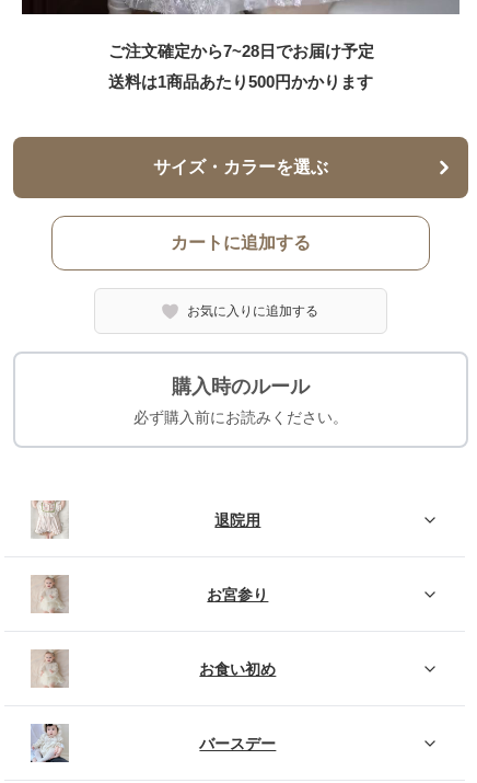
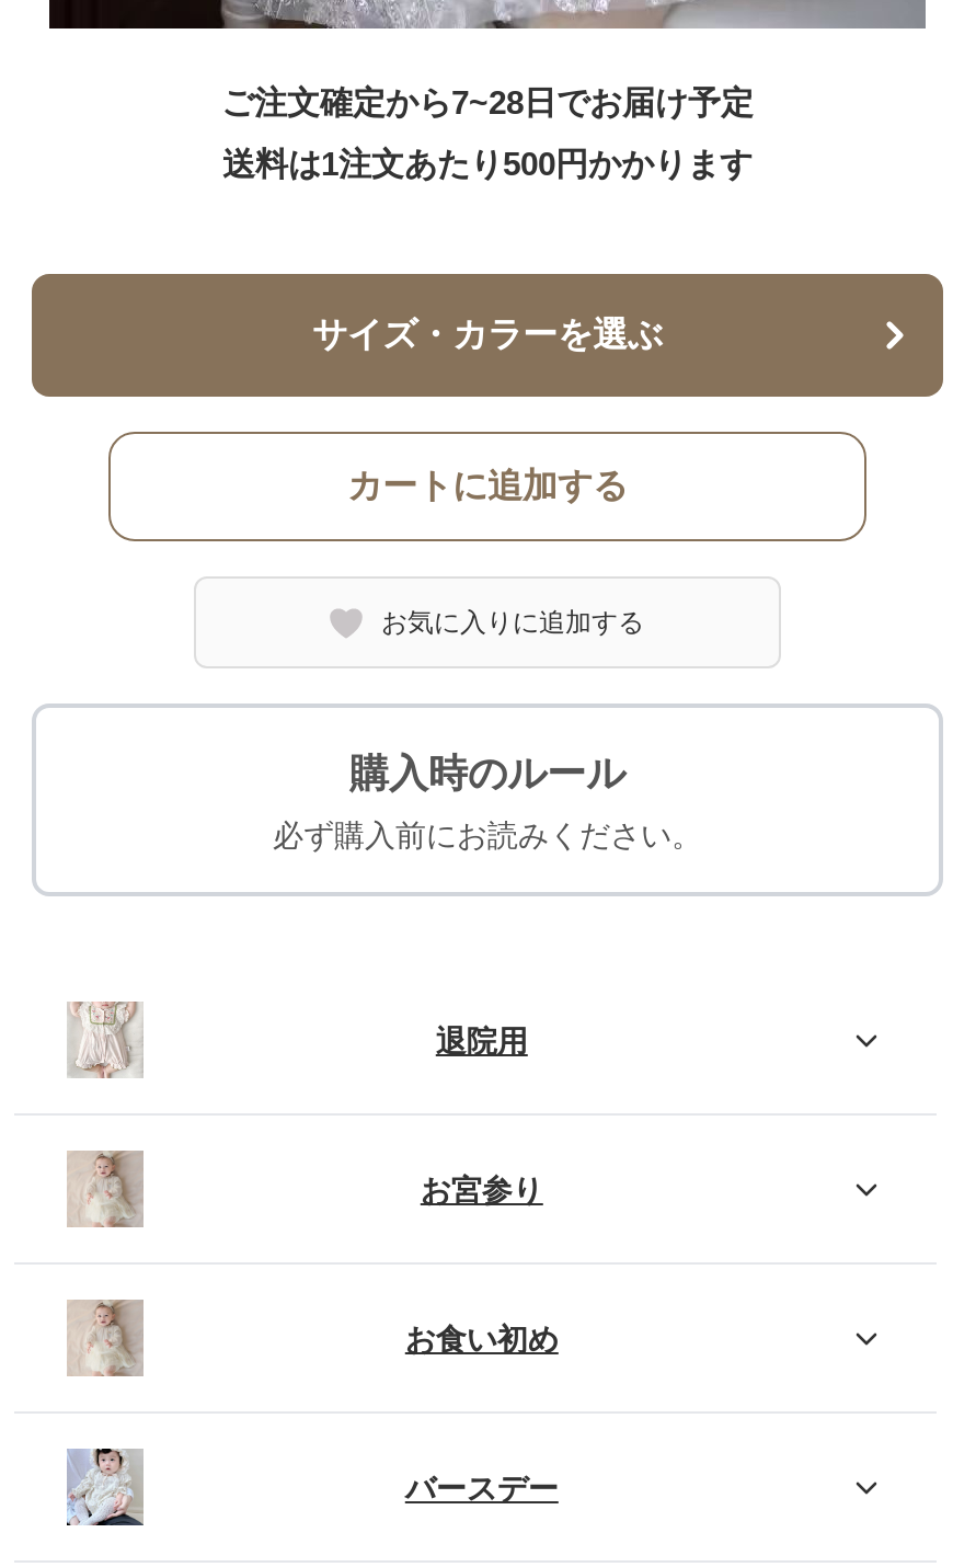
- 送料は1商品あたり500円かかります
+ 送料は1注文あたり500円かかります
